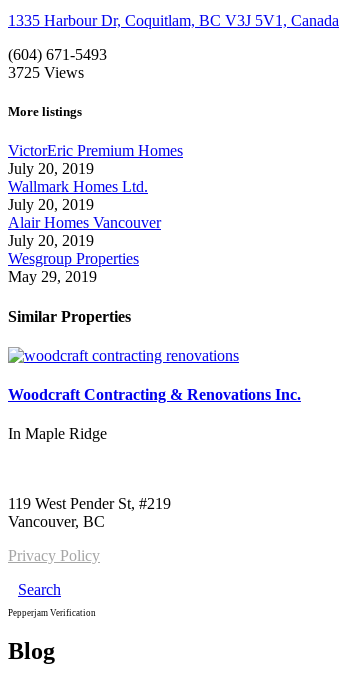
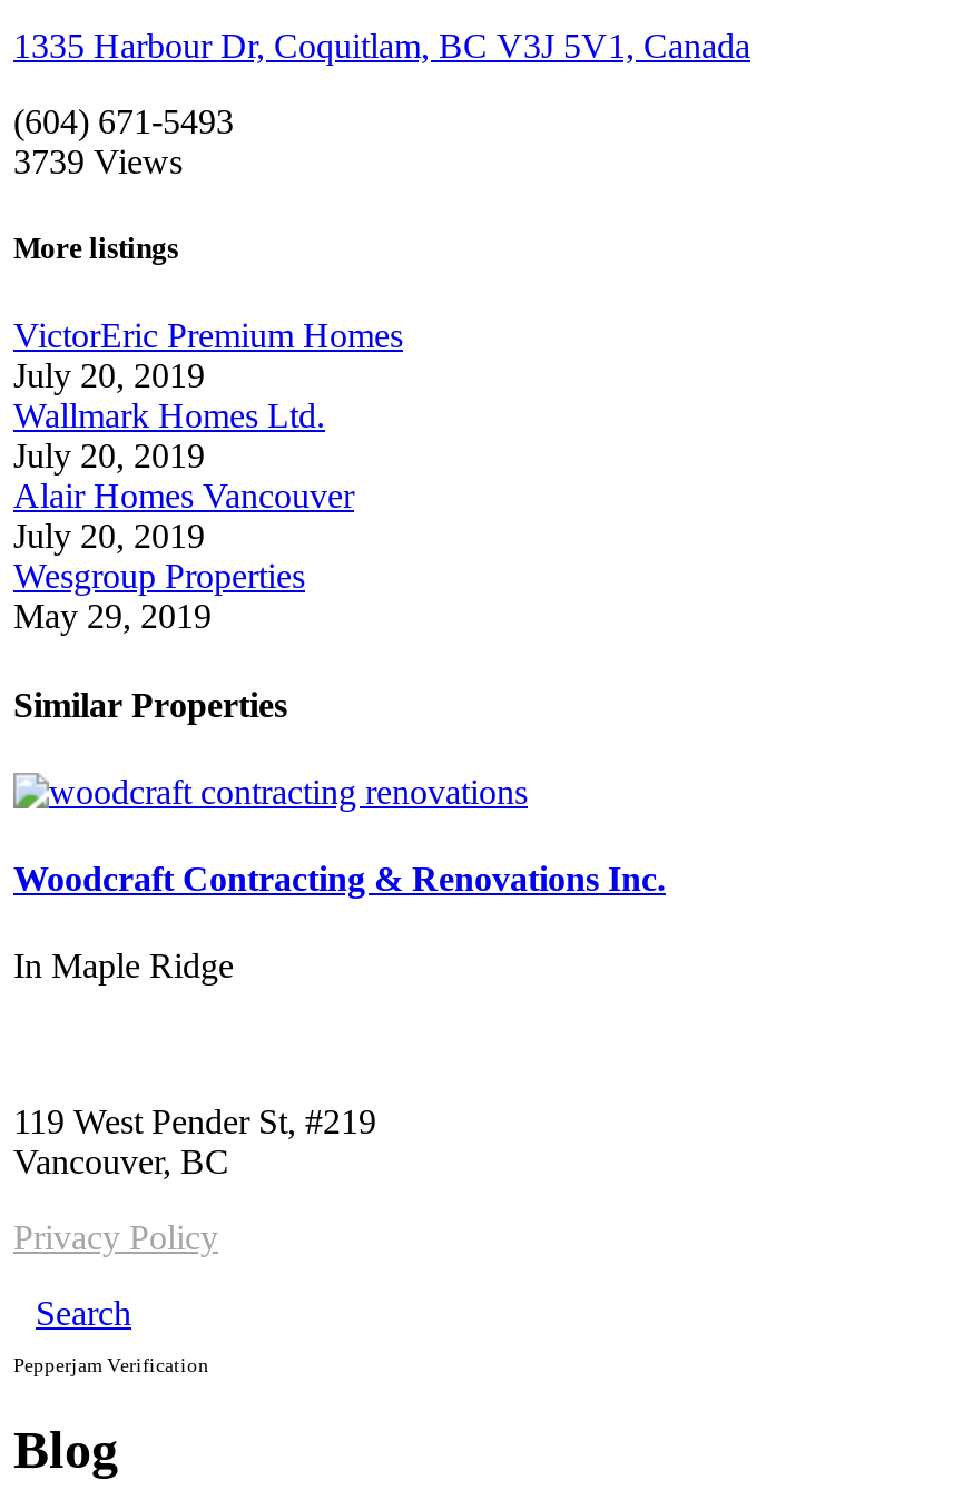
- 3725 Views
+ 3739 Views
